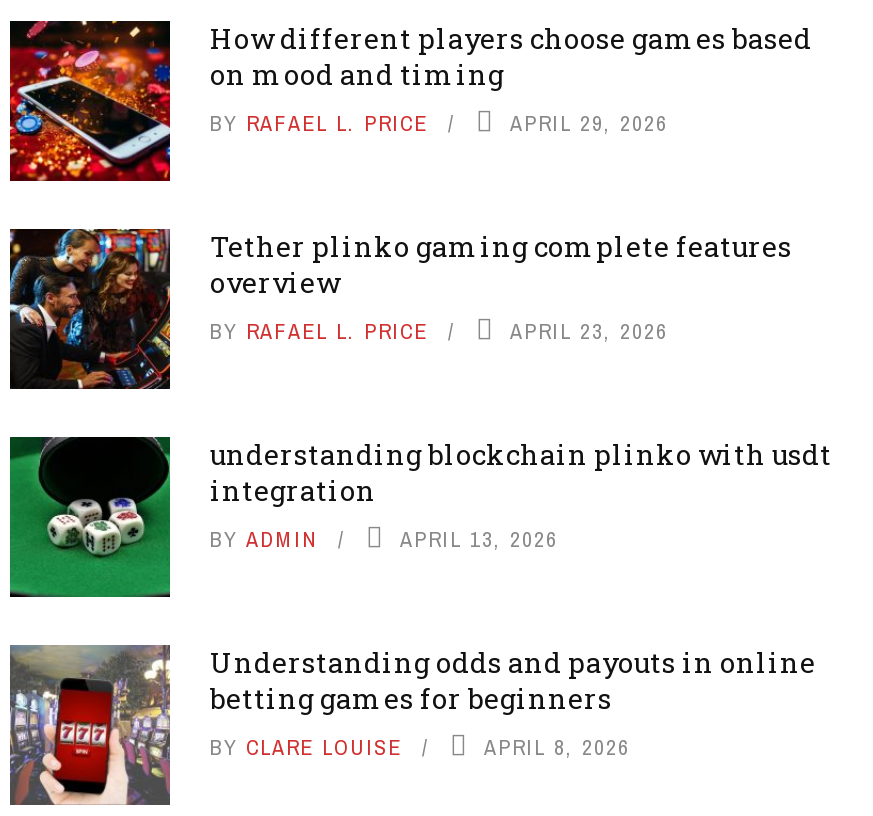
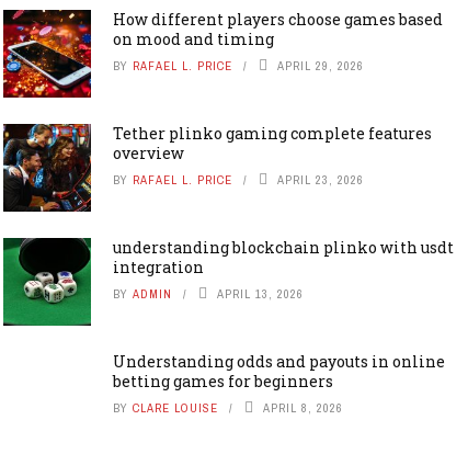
- [image]
